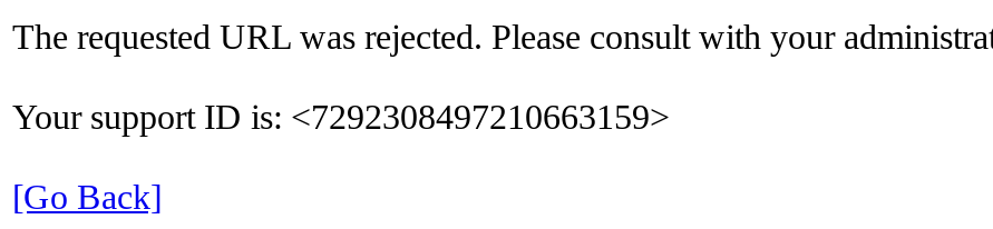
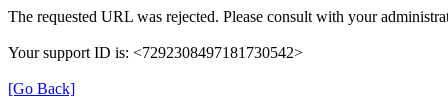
- Your support ID is: <7292308497210663159>
+ Your support ID is: <7292308497181730542>
